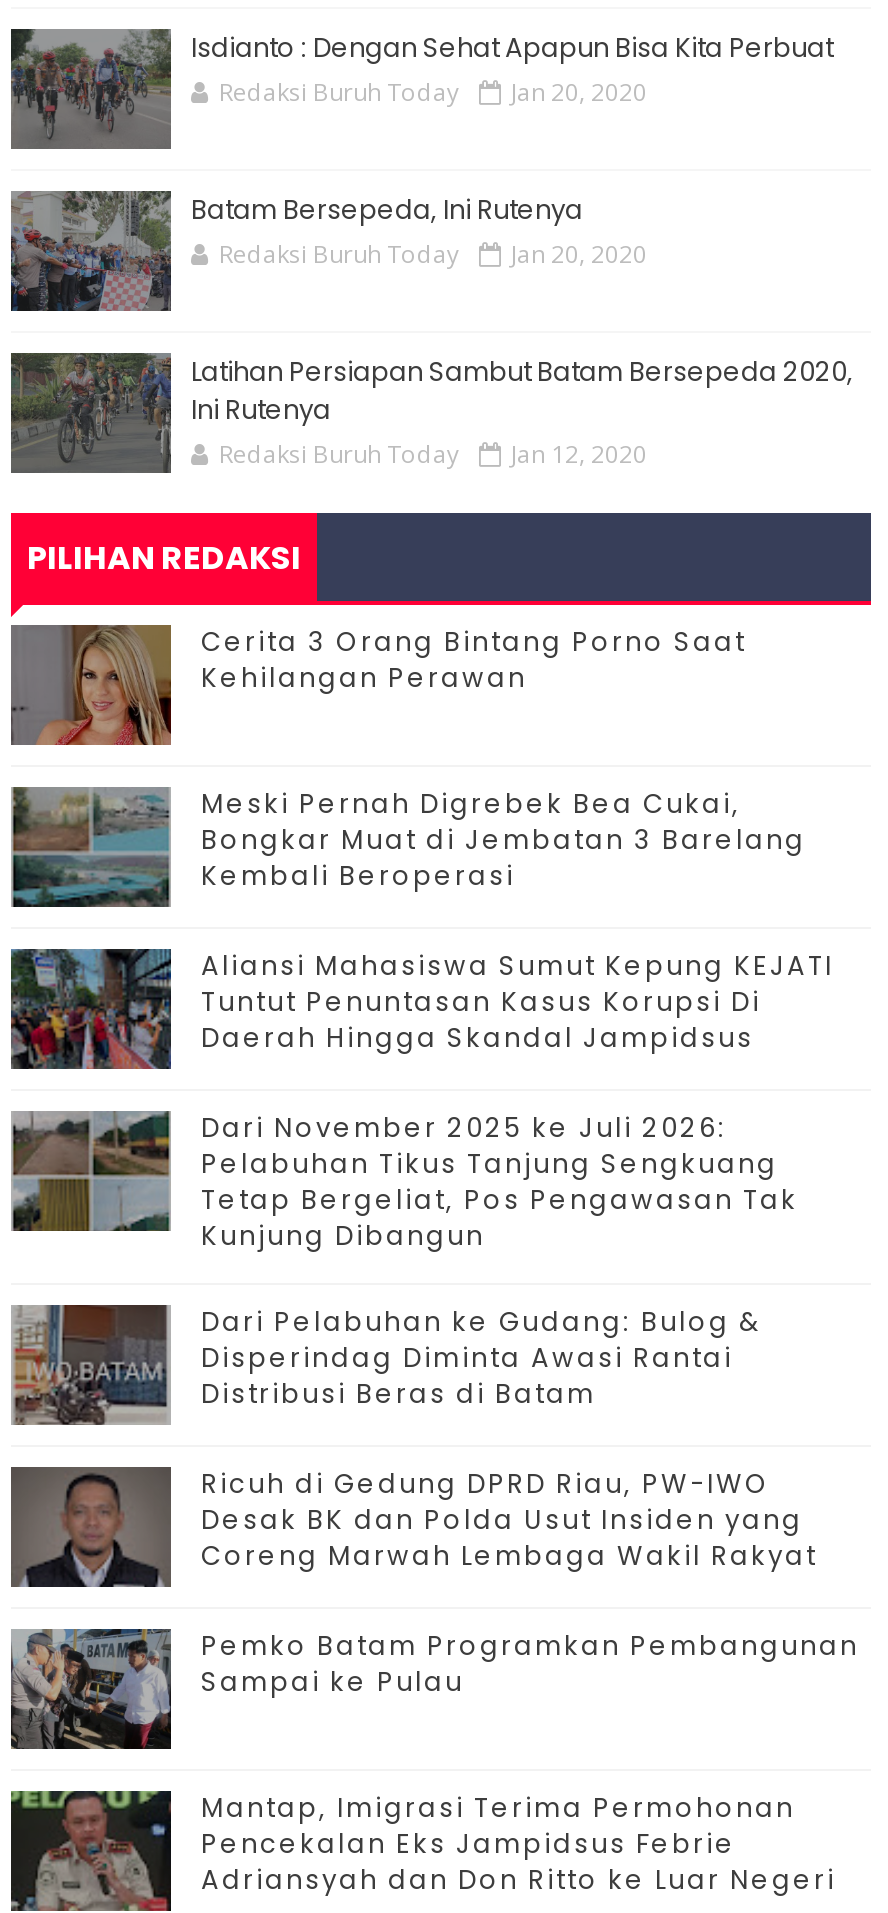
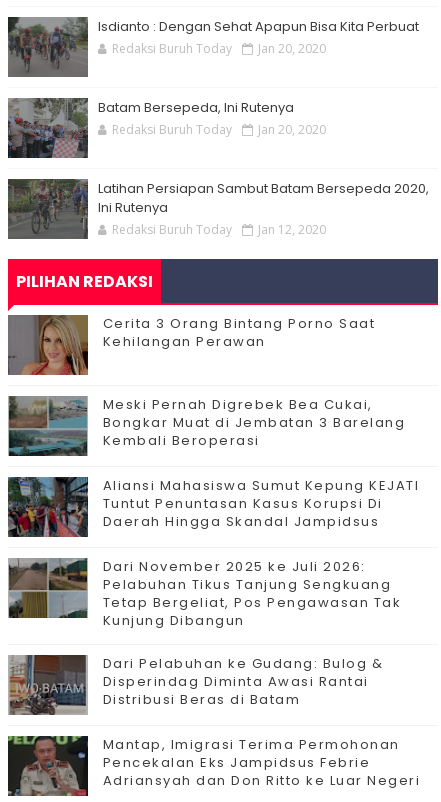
- [image]
- Ricuh di Gedung DPRD Riau, PW-IWO
- Desak BK dan Polda Usut Insiden yang
- Coreng Marwah Lembaga Wakil Rakyat
- Pemko Batam Programkan Pembangunan
- Sampai ke Pulau

- [image]
